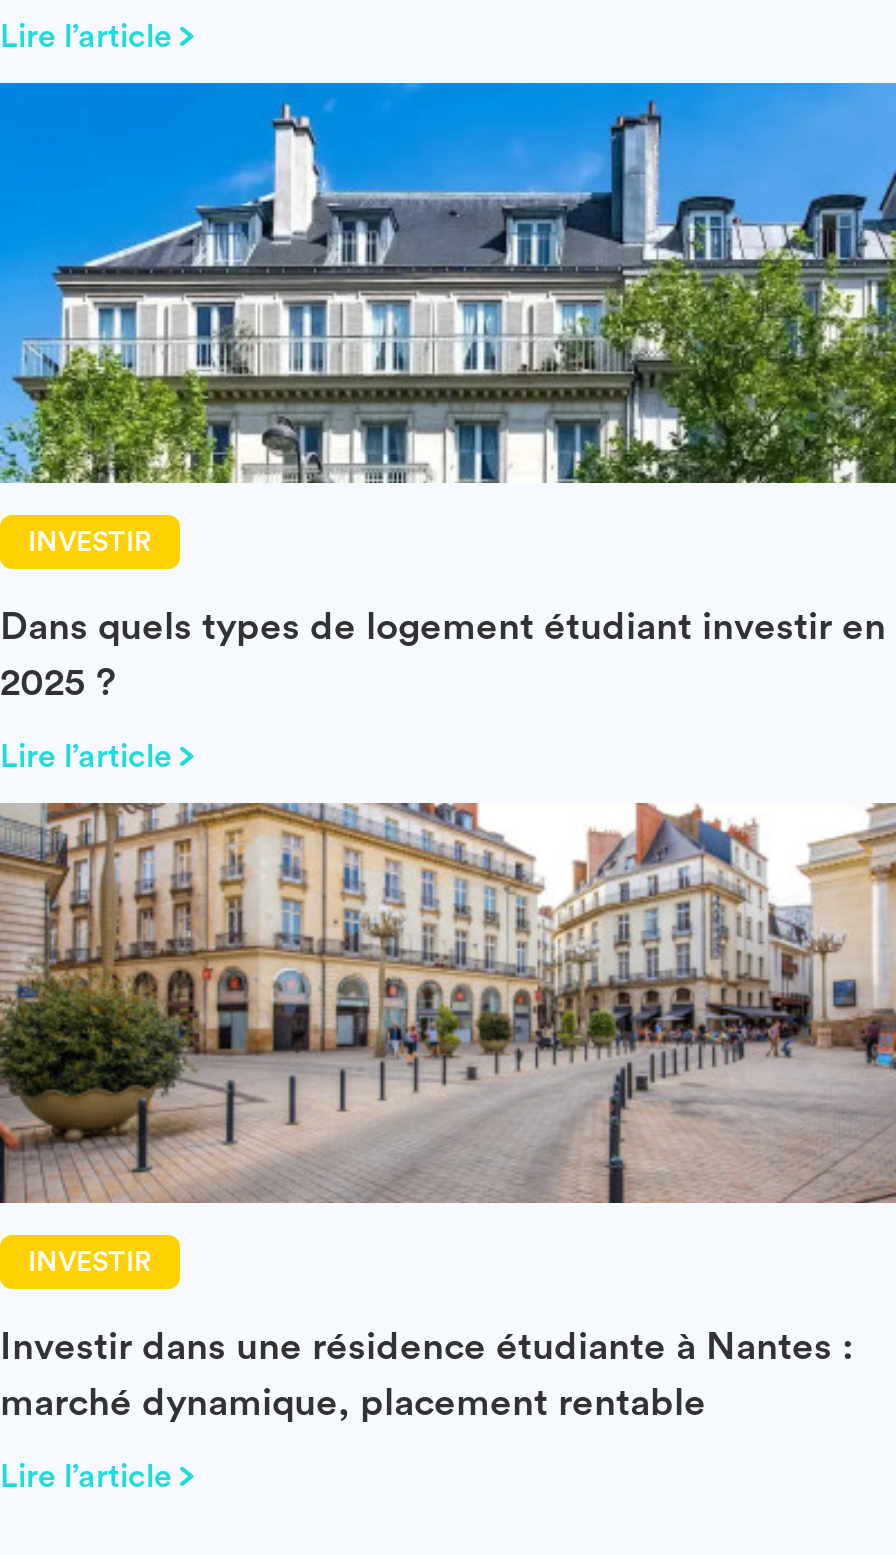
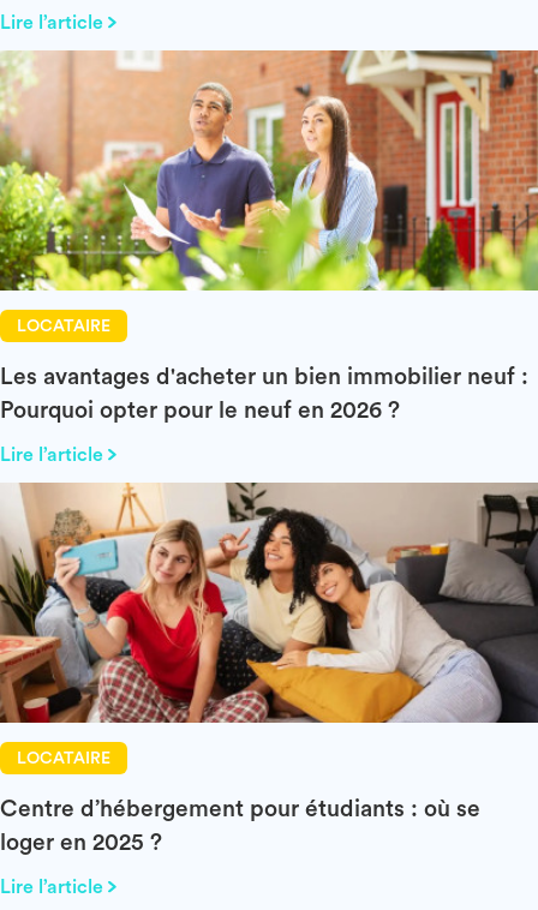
- [image]
- INVESTIR
+ [image]
+ LOCATAIRE

- Dans quels types de logement étudiant investir en
- 2025 ?
+ Les avantages d'acheter un bien immobilier neuf :
+ Pourquoi opter pour le neuf en 2026 ?

- [image]
- INVESTIR
+ [image]
+ LOCATAIRE

- Investir dans une résidence étudiante à Nantes :
- marché dynamique, placement rentable
+ Centre d’hébergement pour étudiants : où se
+ loger en 2025 ?
